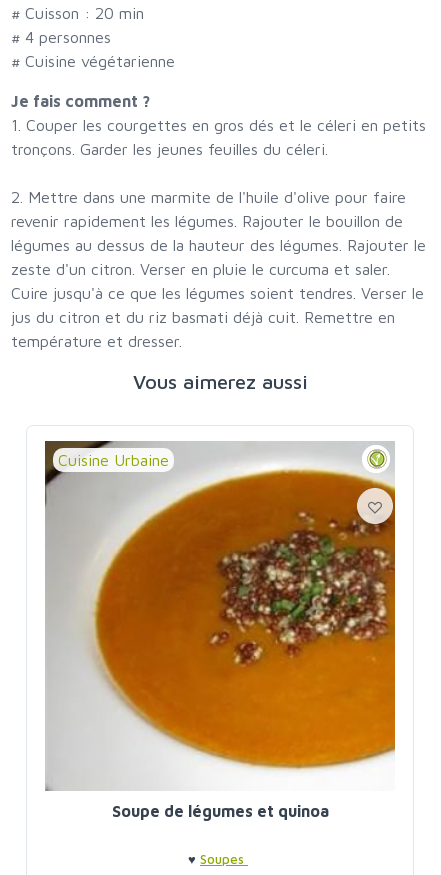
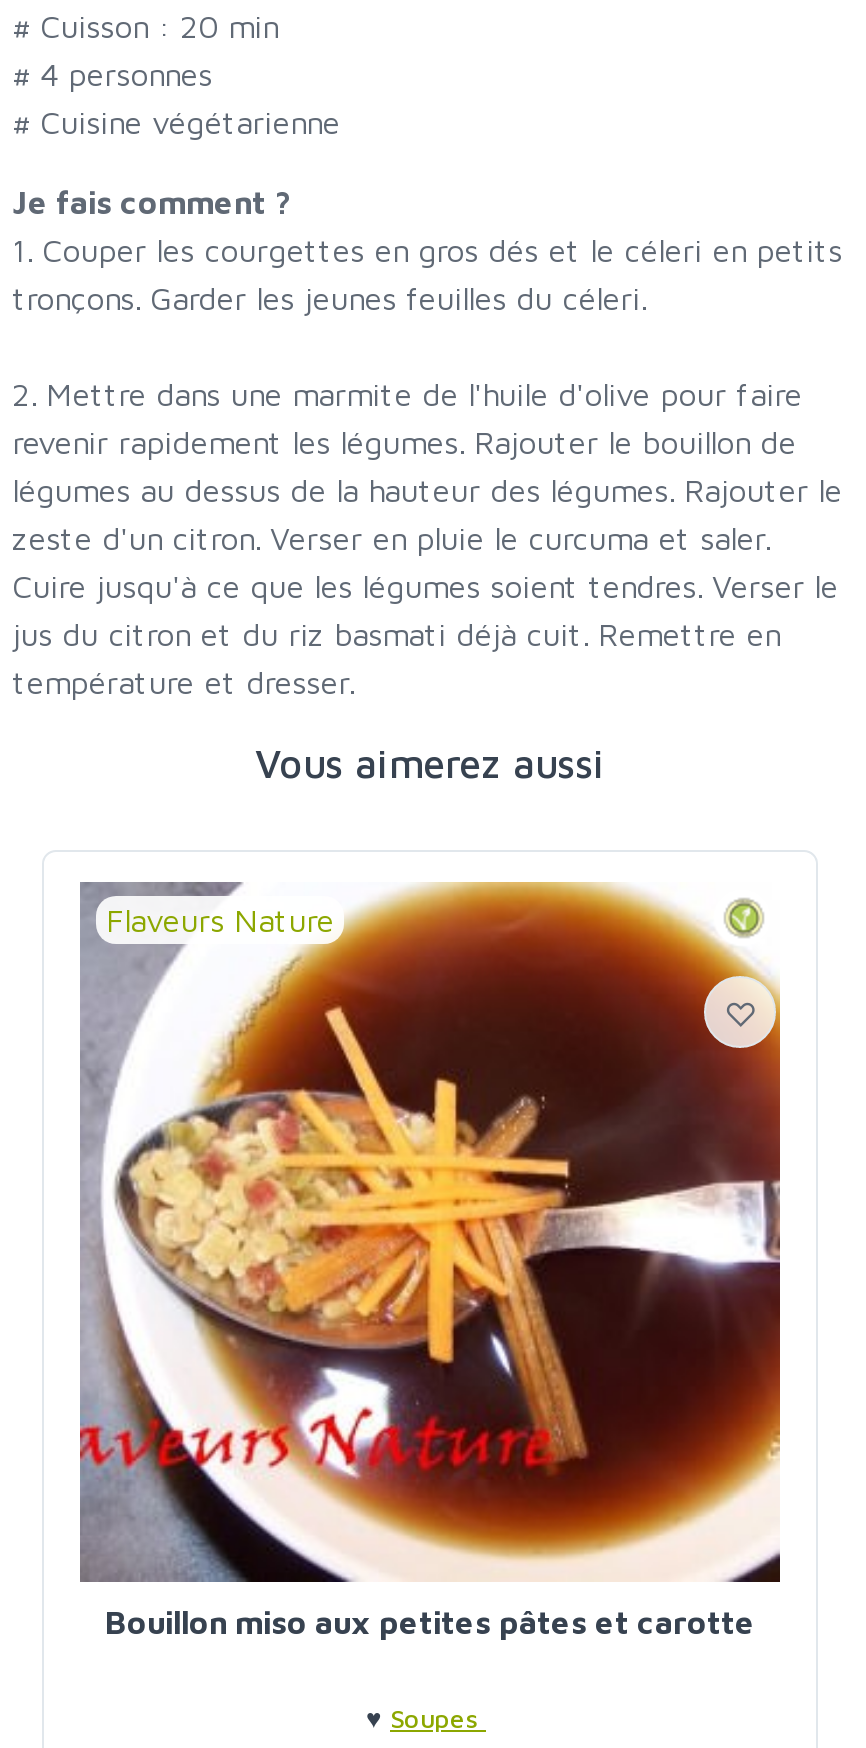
- [image]
- Cuisine Urbaine
+ [image]
+ Flaveurs Nature

- Soupe de légumes et quinoa
+ Bouillon miso aux petites pâtes et carotte
